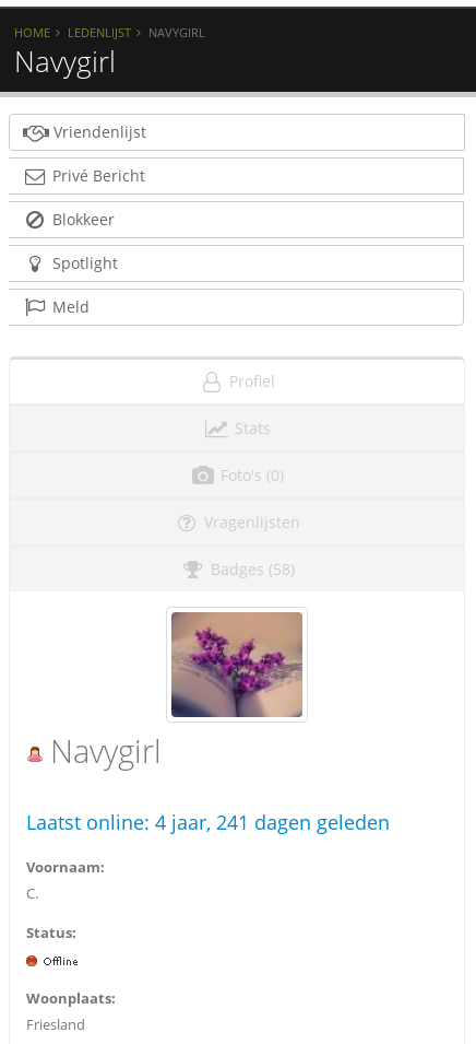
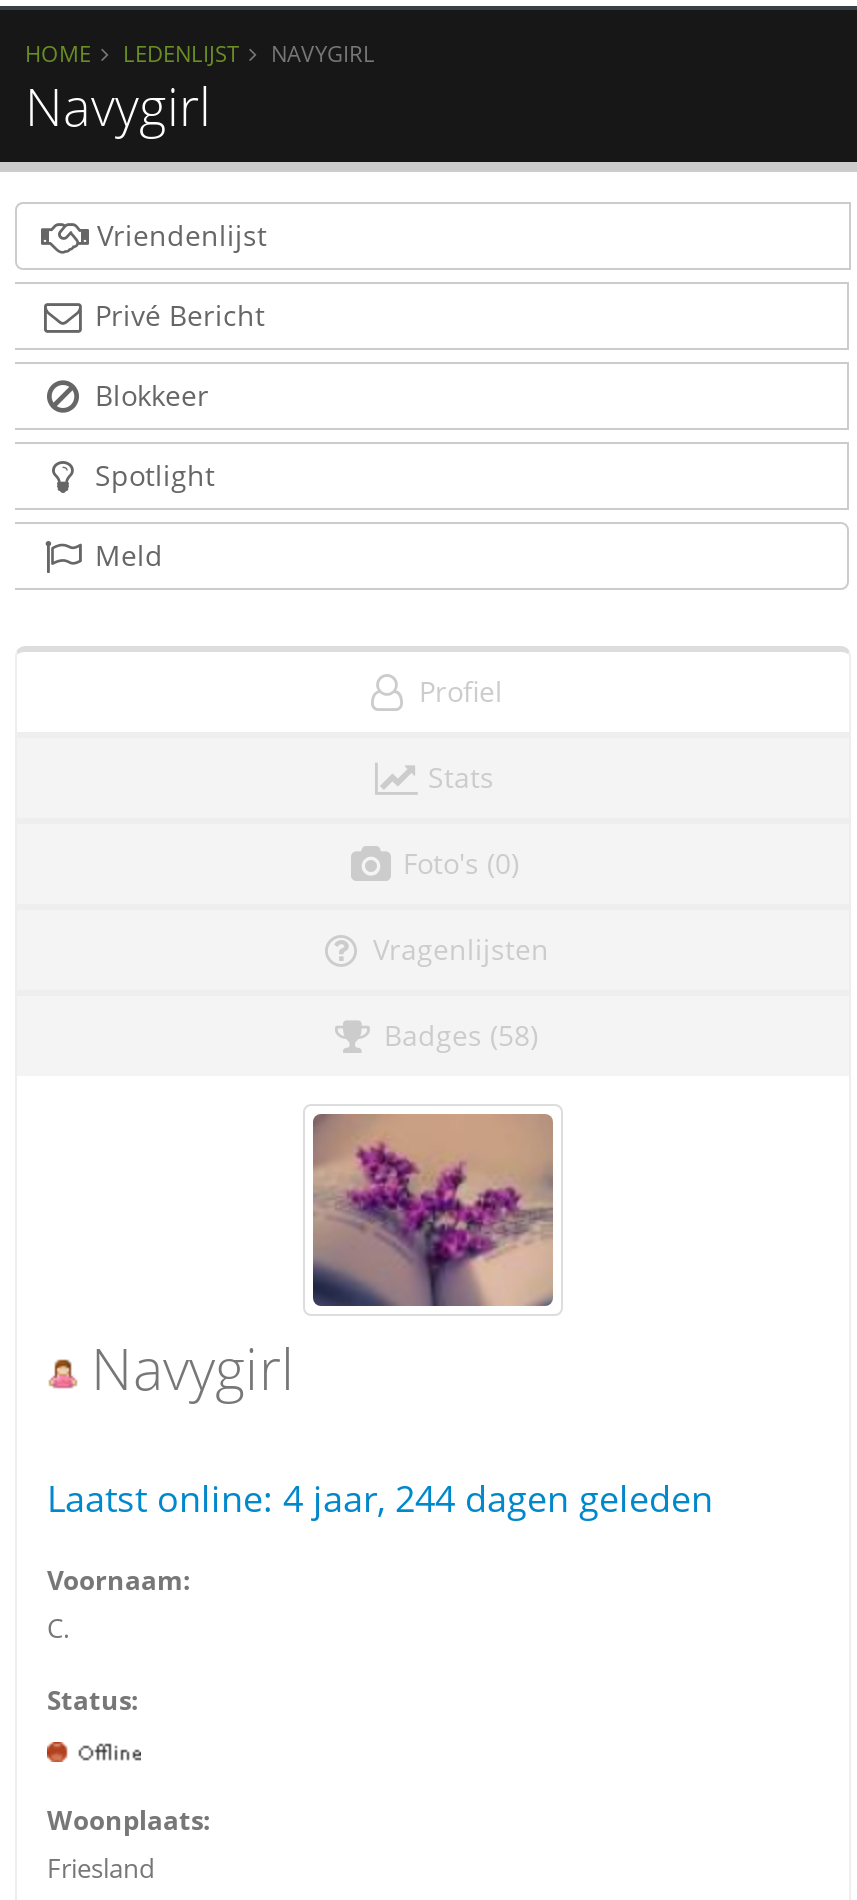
- Laatst online: 4 jaar, 241 dagen geleden
+ Laatst online: 4 jaar, 244 dagen geleden
